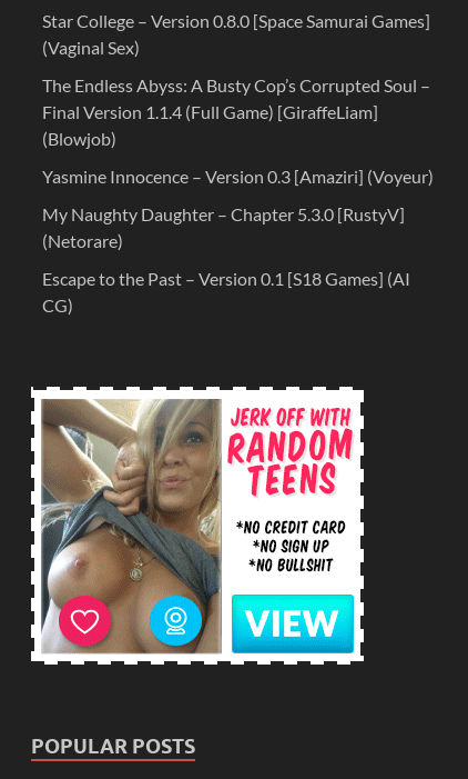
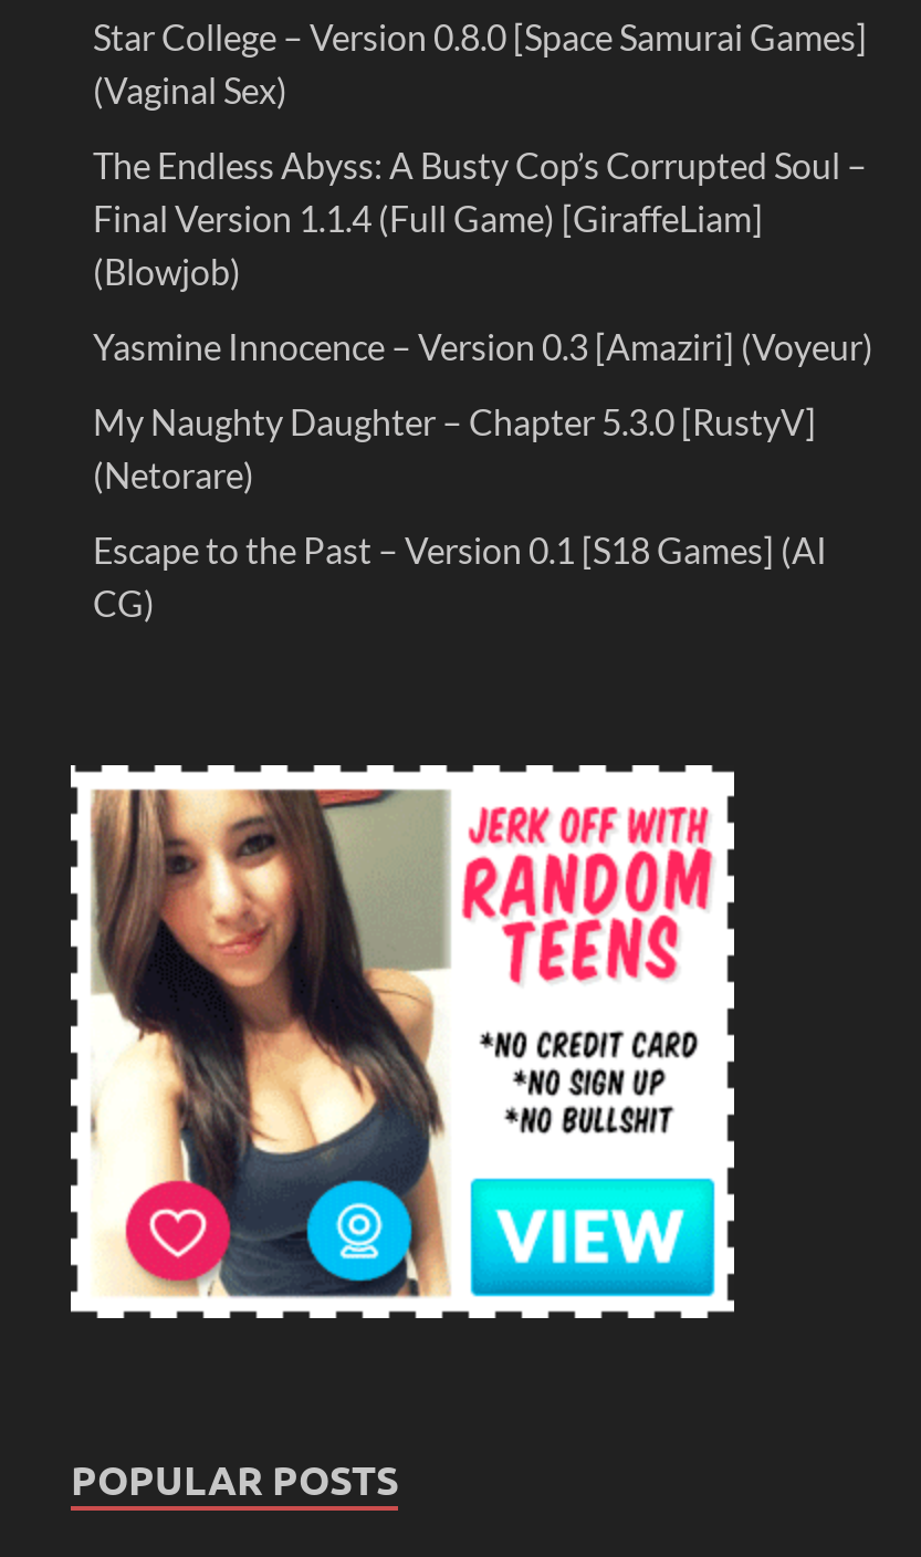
- [image]
+ [image]
